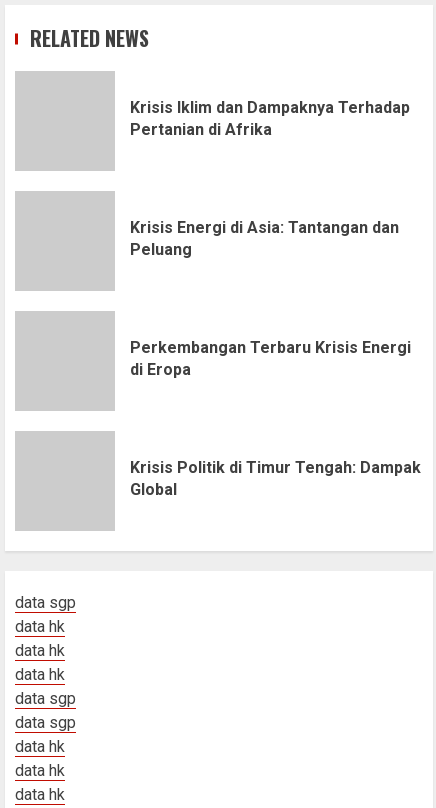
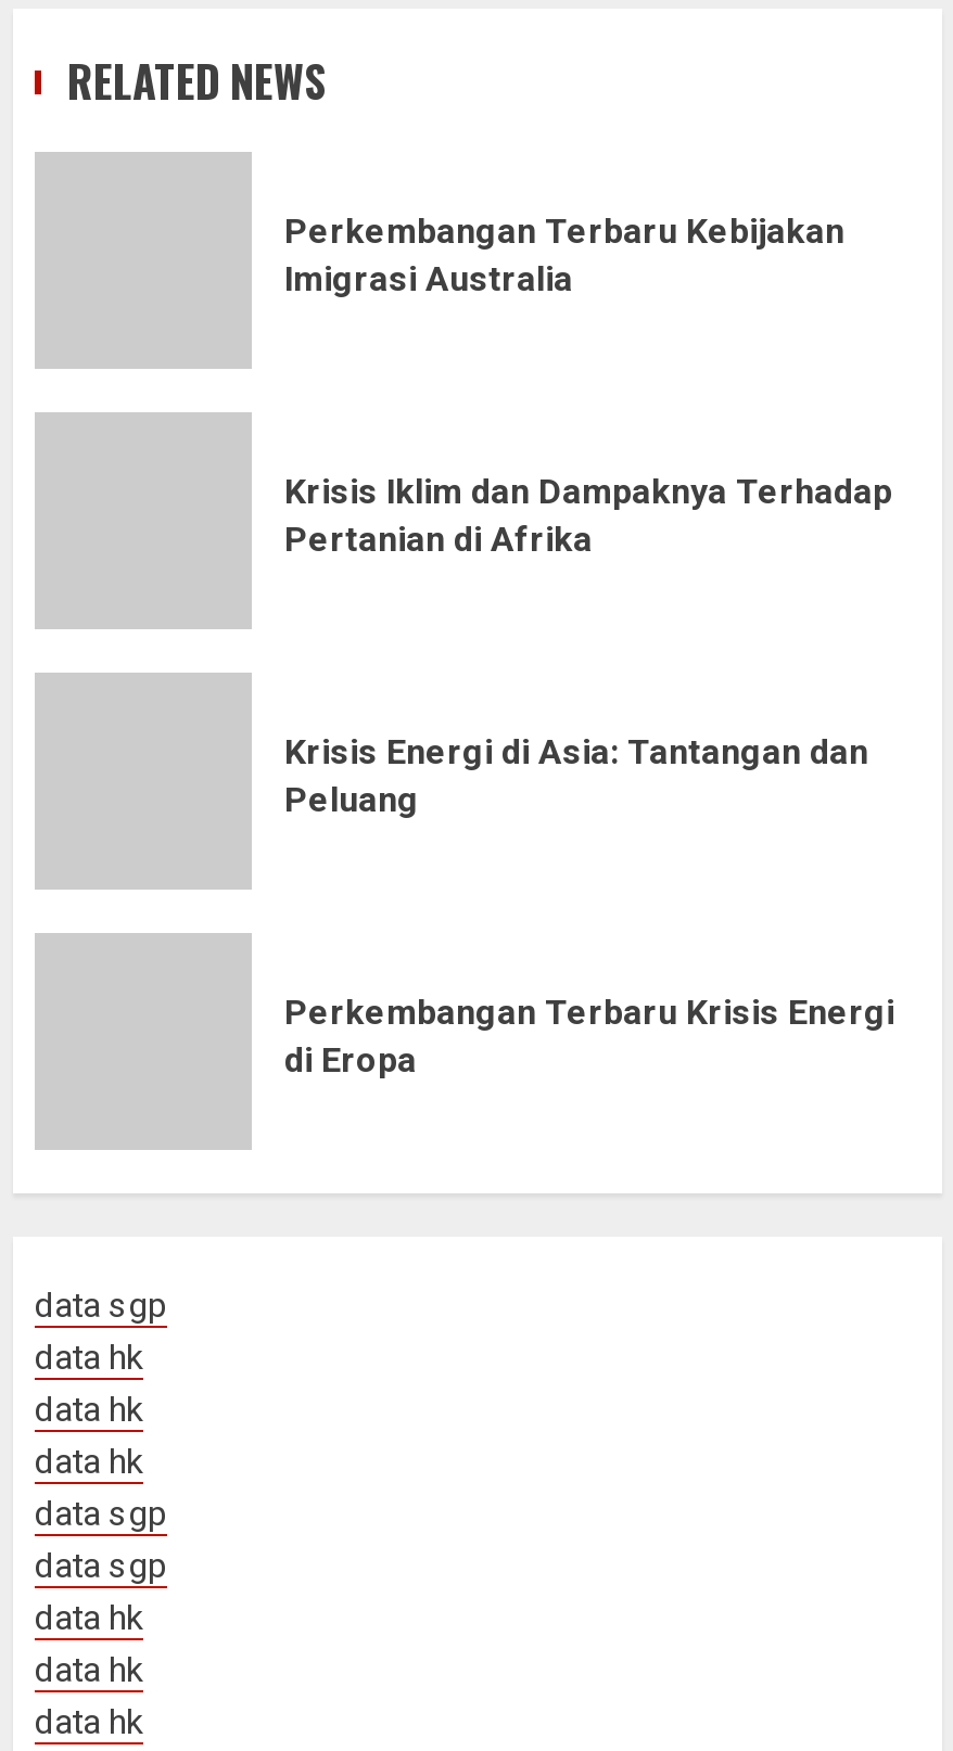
+ Perkembangan Terbaru Kebijakan
+ Imigrasi Australia

moved down: Krisis Iklim dan Dampaknya Terhadap | Pertanian di Afrika | Krisis Energi di Asia: Tantangan dan | Peluang | Perkembangan Terbaru Krisis Energi | di Eropa

- Krisis Politik di Timur Tengah: Dampak
- Global
